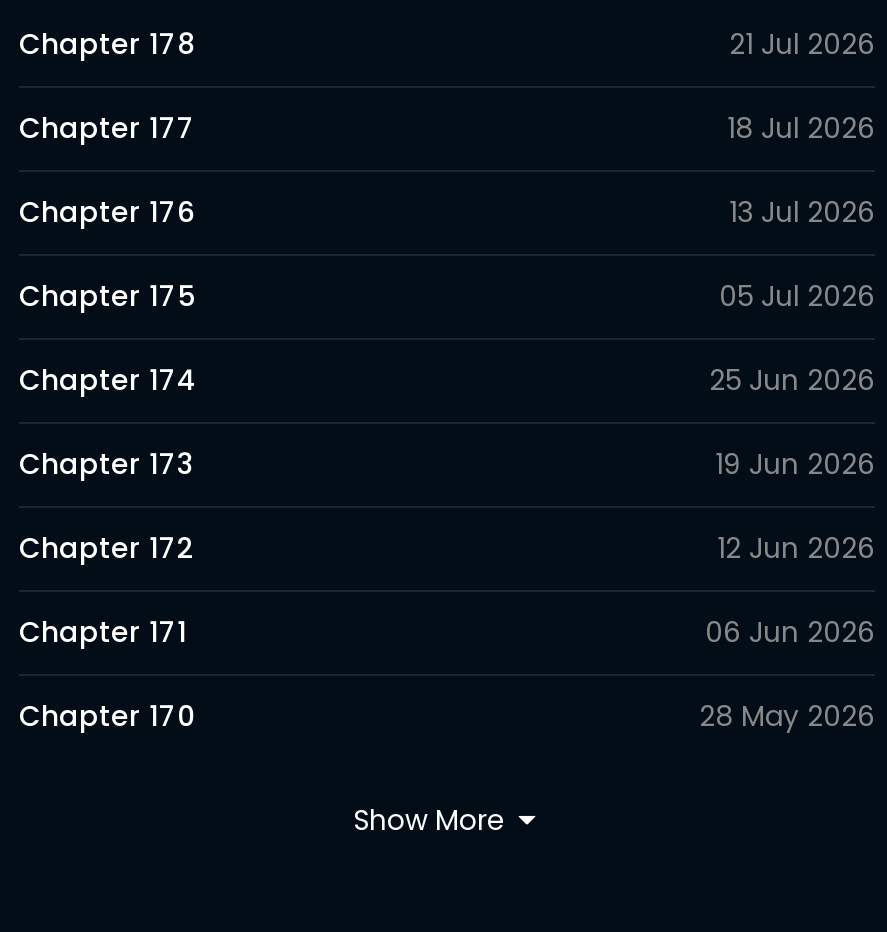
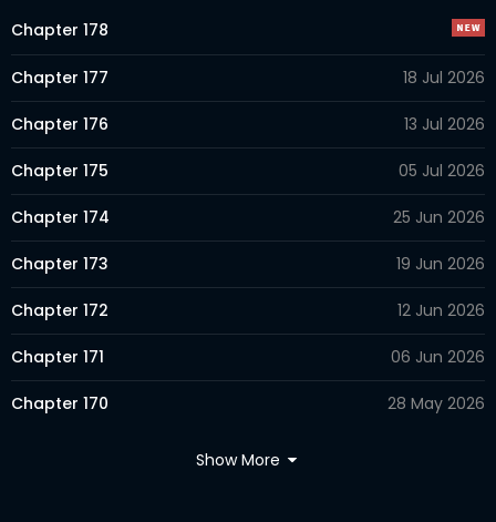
- 21 Jul 2026
